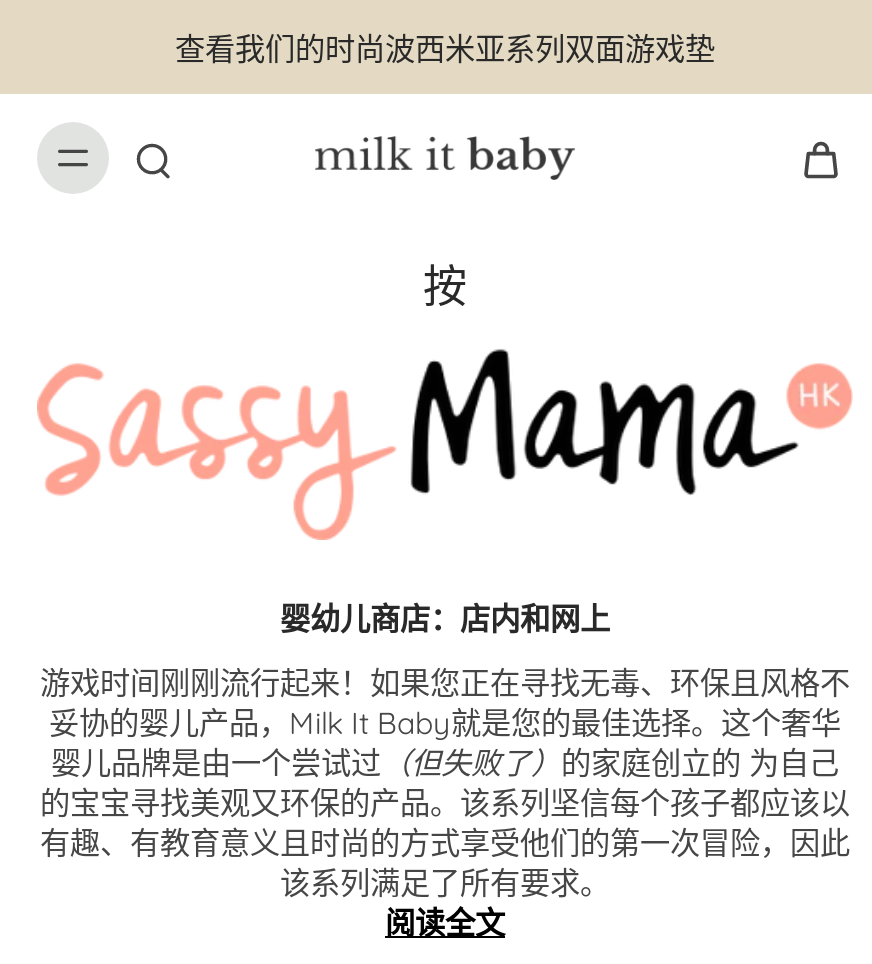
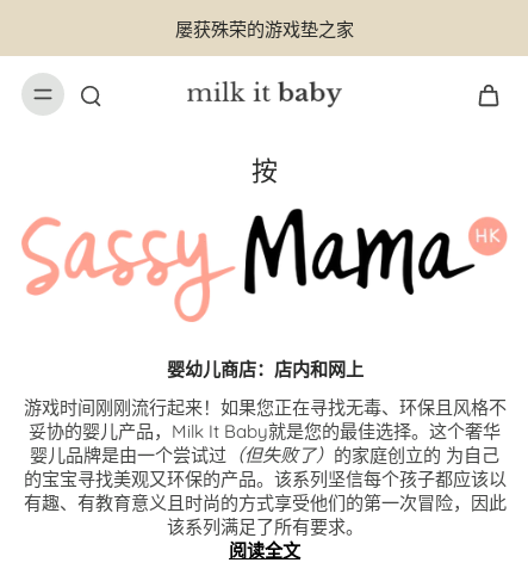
- 查看我们的时尚波西米亚系列双面游戏垫
+ 屡获殊荣的游戏垫之家
